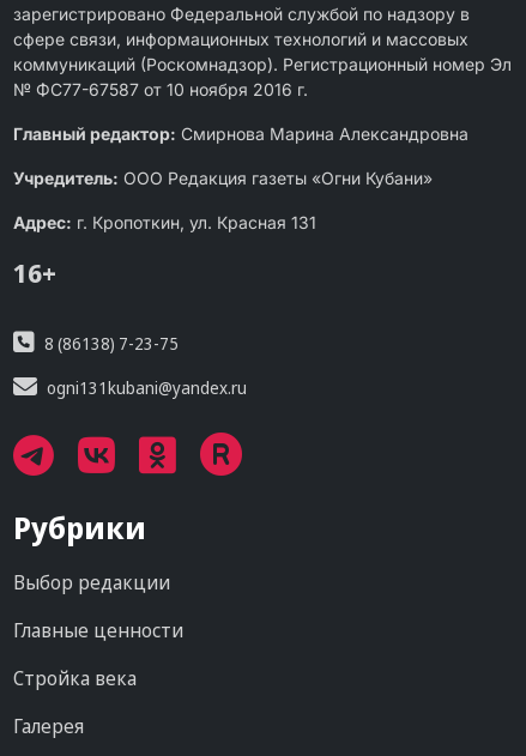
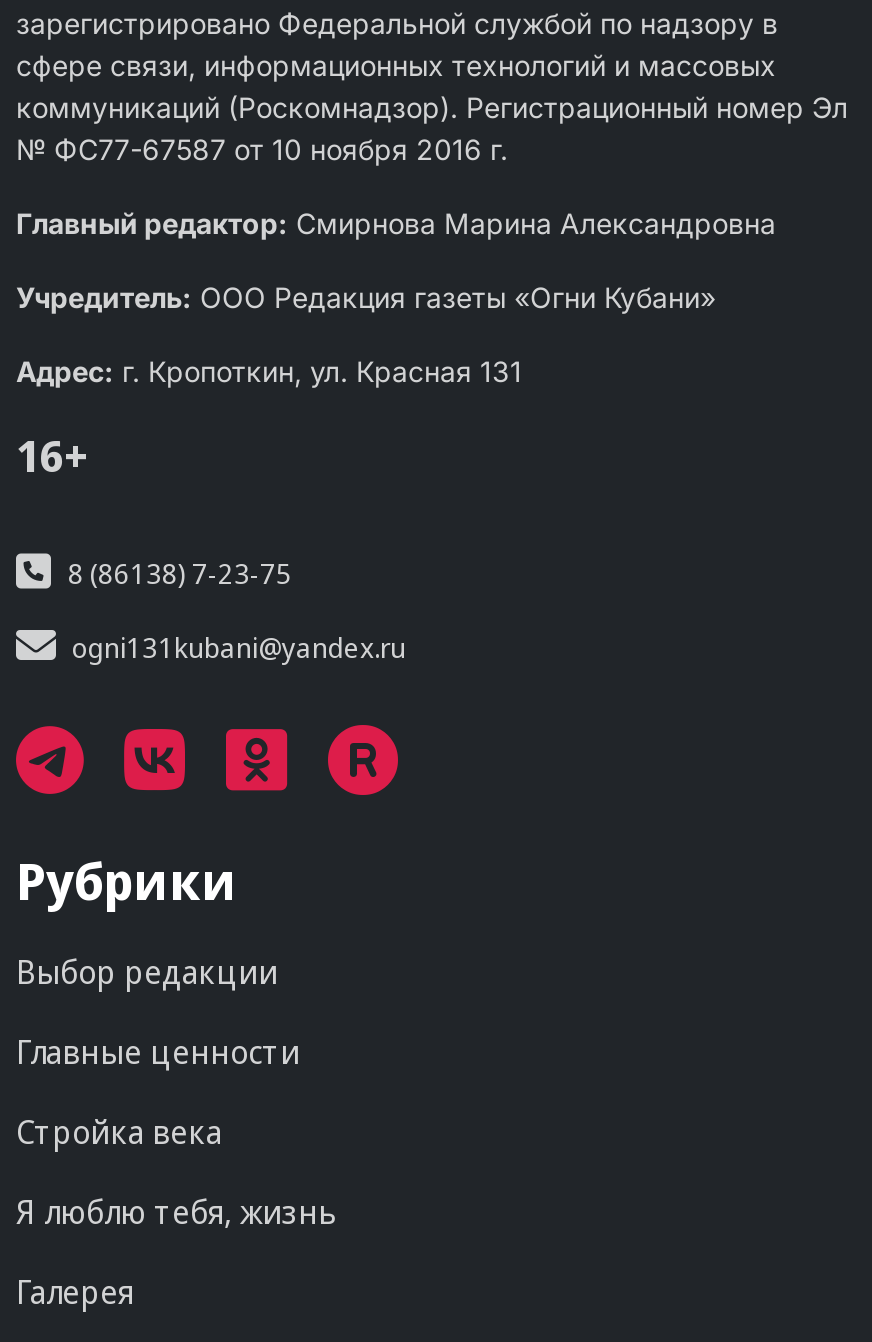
+ Я люблю тебя, жизнь
